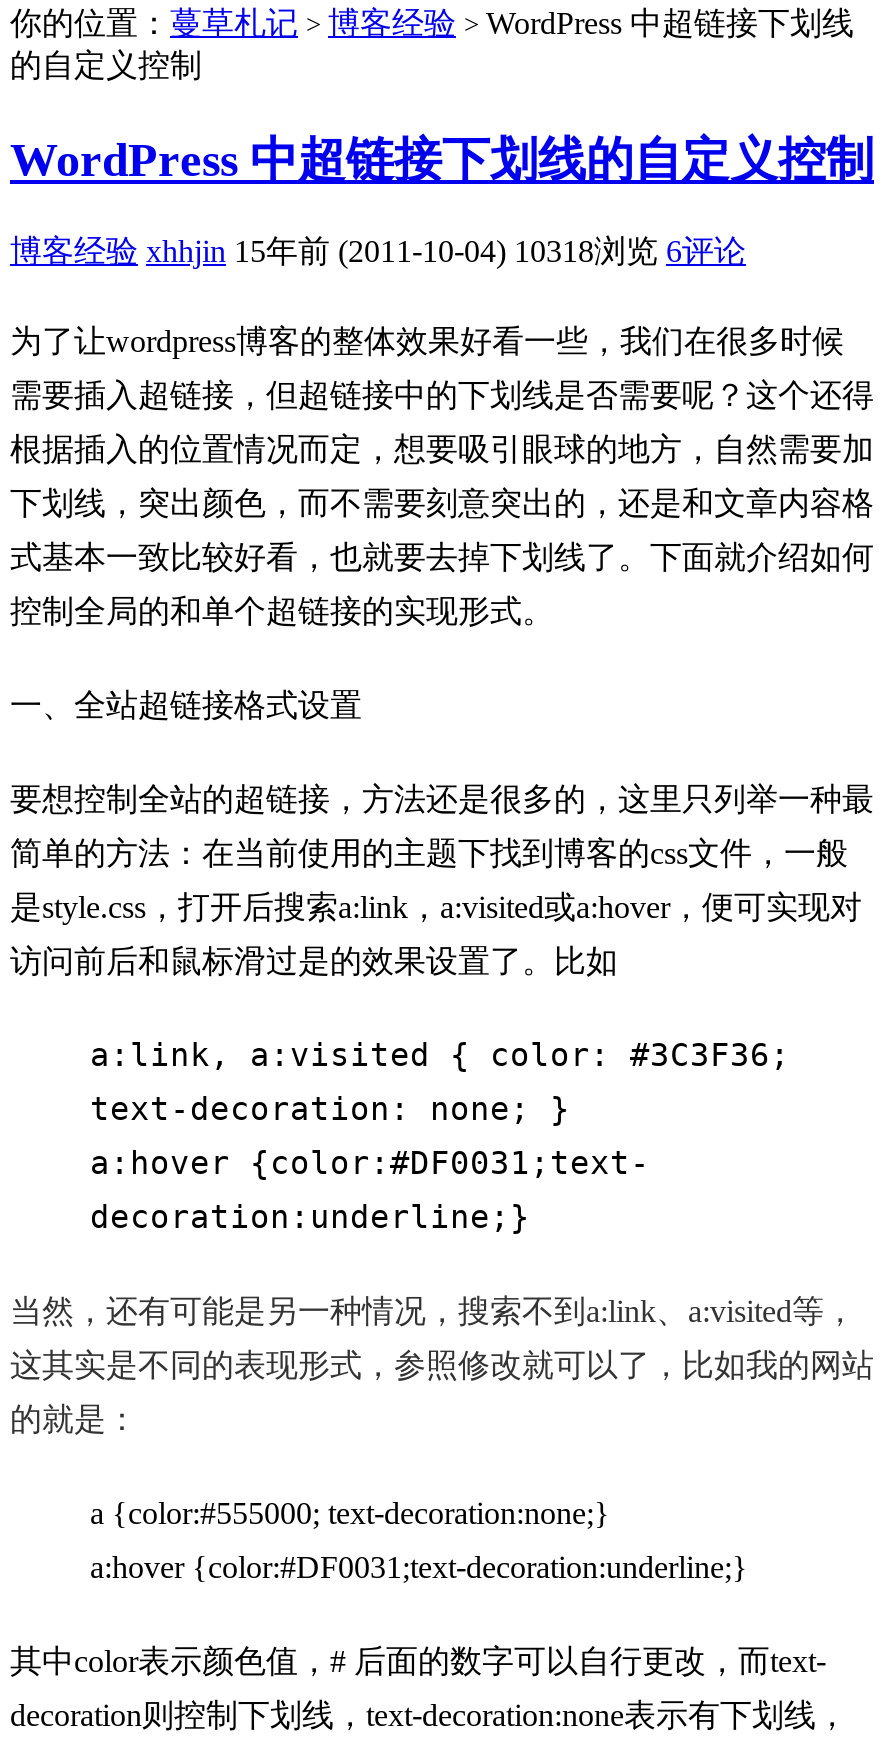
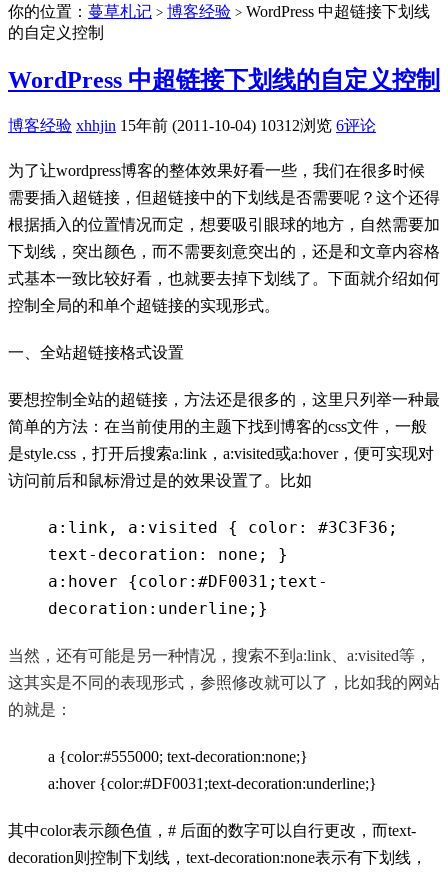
- 博客经验 xhhjin 15年前 (2011-10-04) 10318浏览 6评论
+ 博客经验 xhhjin 15年前 (2011-10-04) 10312浏览 6评论
